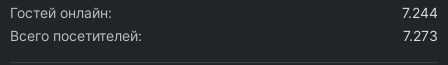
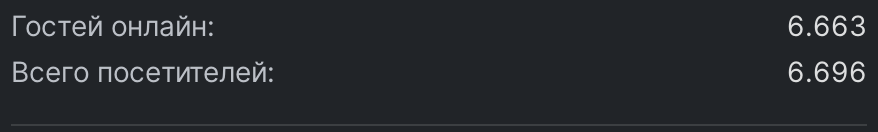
- 7.244
+ 6.663

- 7.273
+ 6.696
